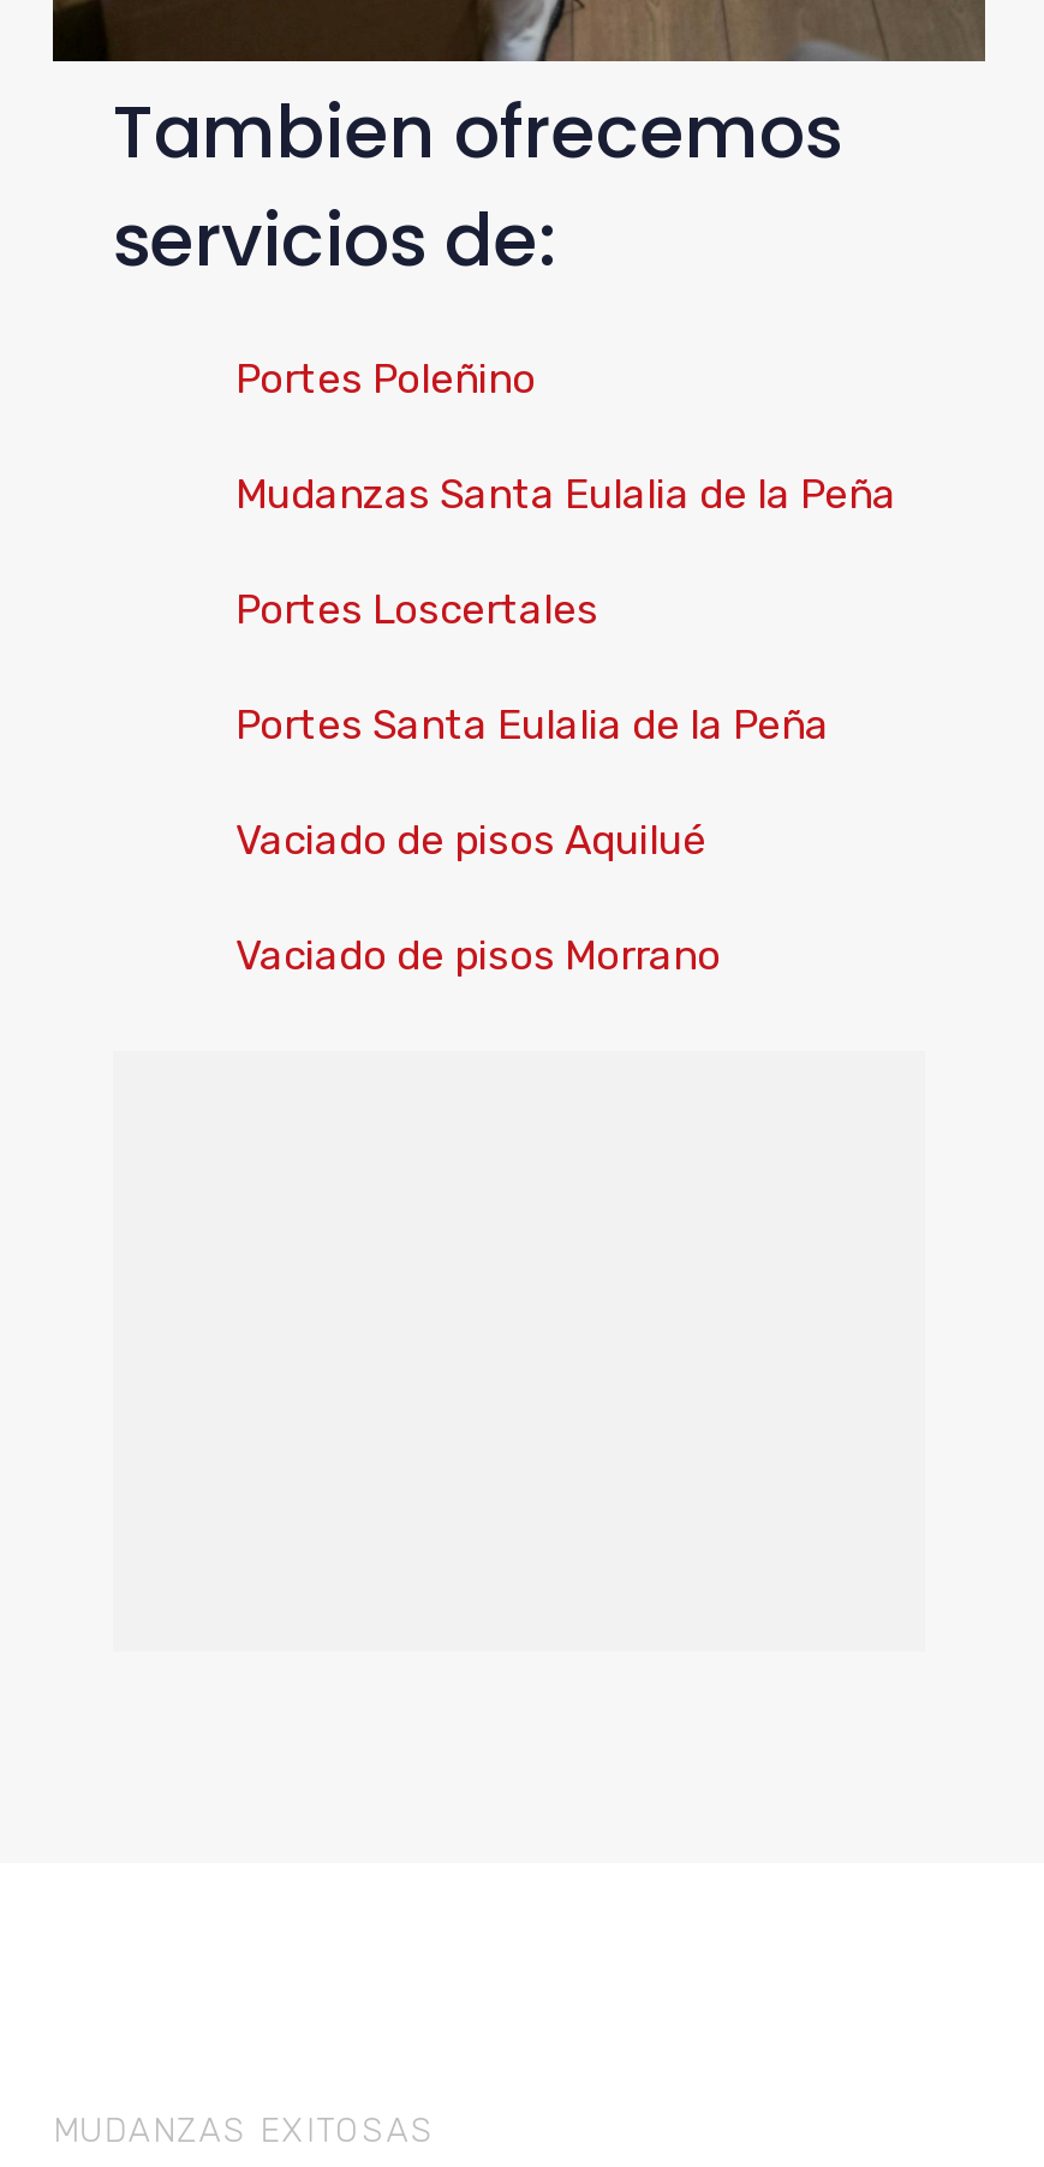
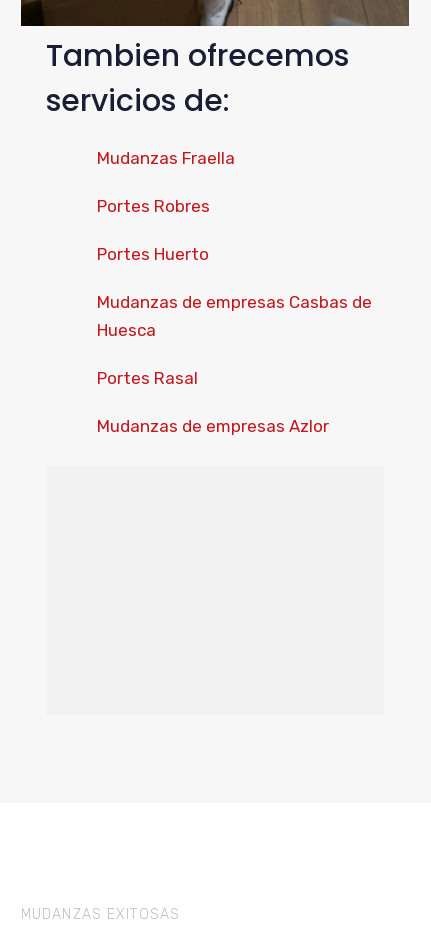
- Portes Poleñino
+ Mudanzas Fraella

- Mudanzas Santa Eulalia de la Peña
+ Portes Robres

- Portes Loscertales
+ Portes Huerto

- Portes Santa Eulalia de la Peña
+ Mudanzas de empresas Casbas de
+ Huesca

- Vaciado de pisos Aquilué
+ Portes Rasal

- Vaciado de pisos Morrano
+ Mudanzas de empresas Azlor
